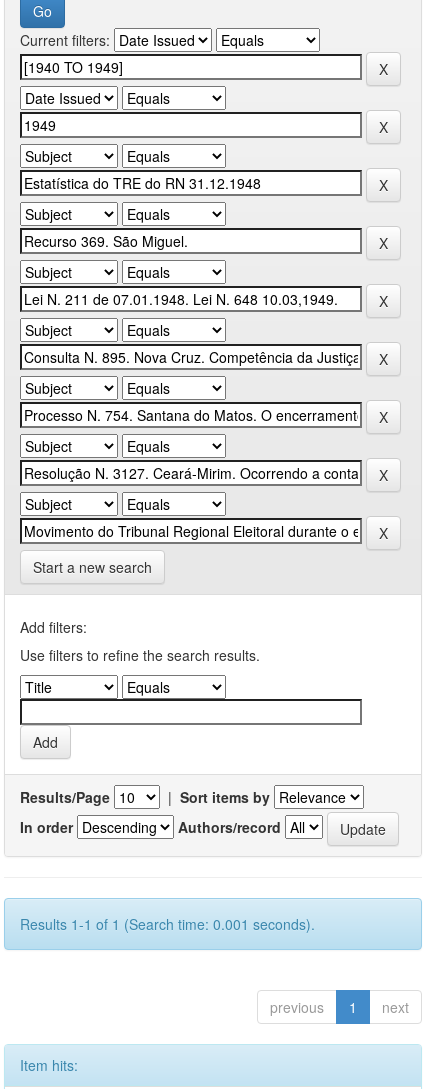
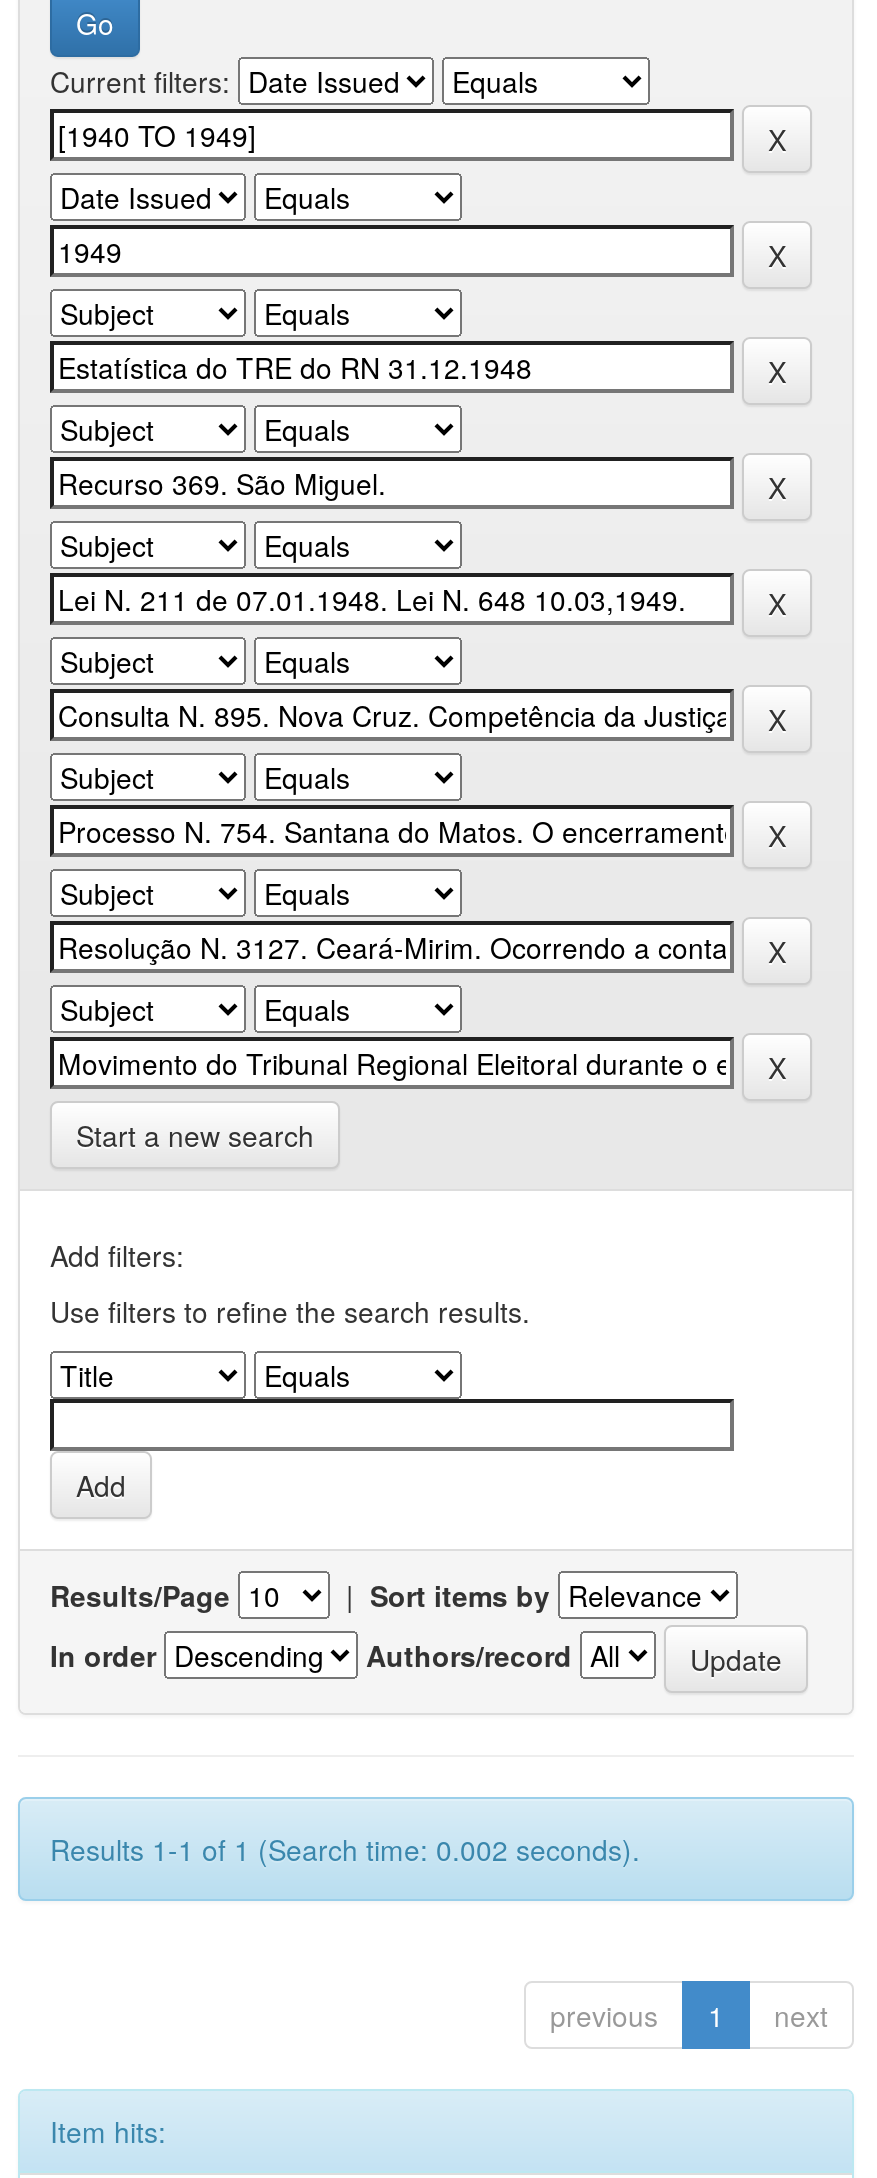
- Results 1-1 of 1 (Search time: 0.001 seconds).
+ Results 1-1 of 1 (Search time: 0.002 seconds).
